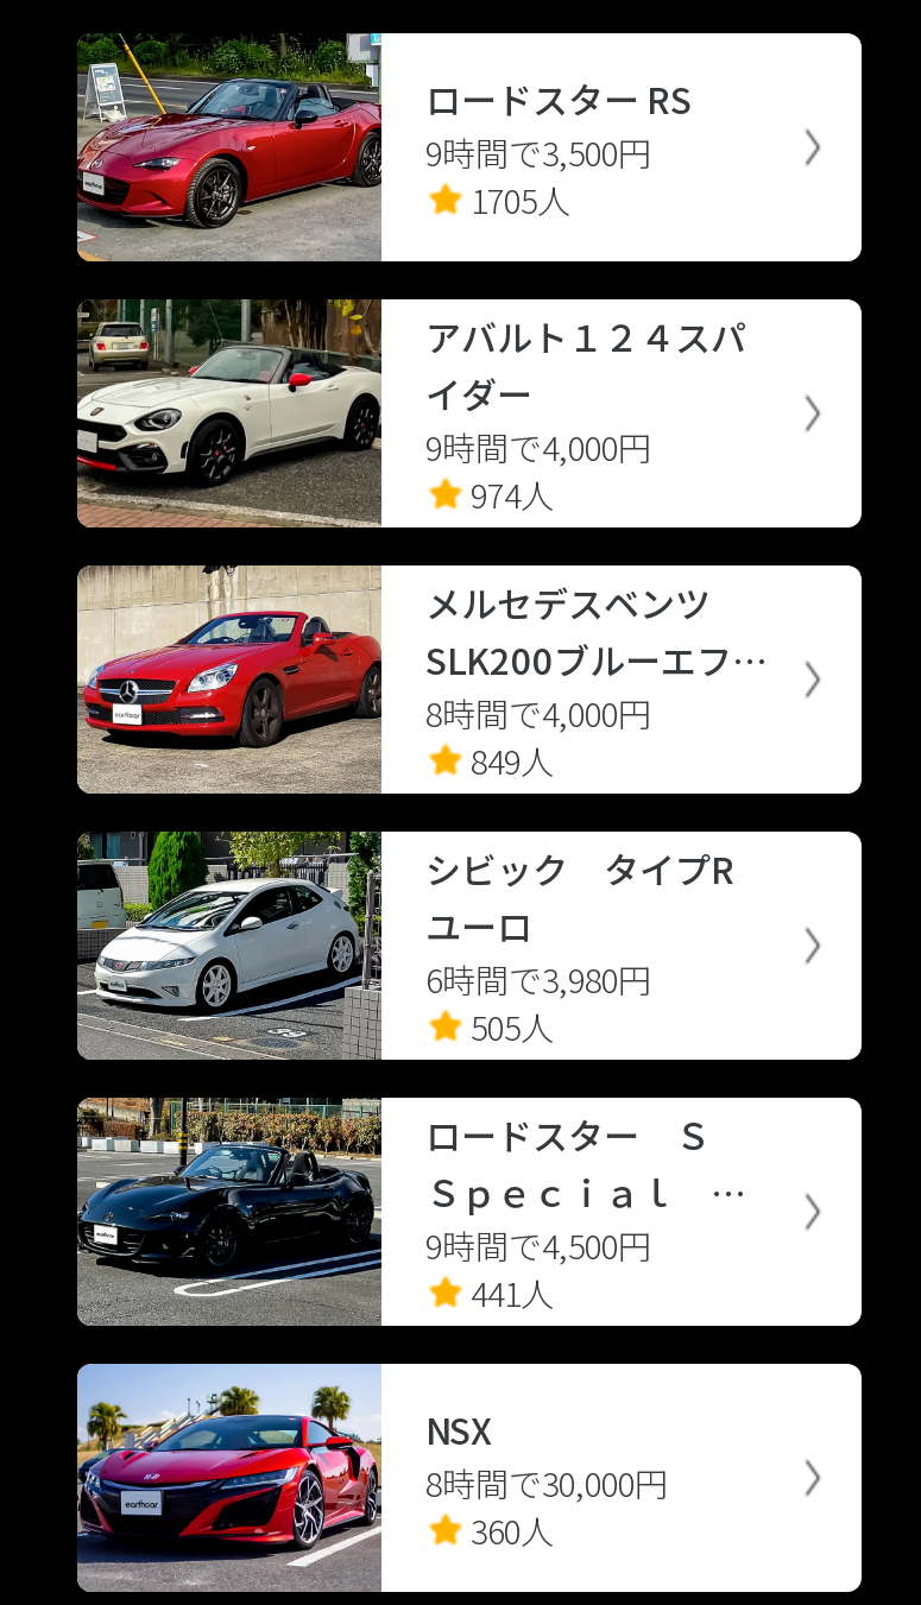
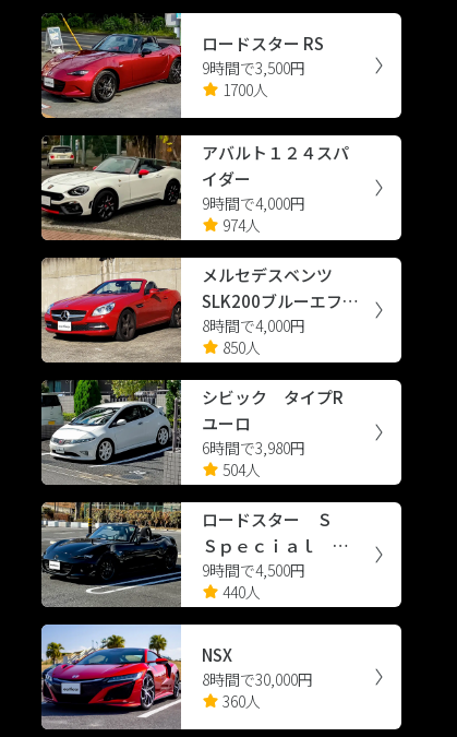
- 1705人
+ 1700人

- 849人
+ 850人

- 505人
+ 504人

- 441人
+ 440人
